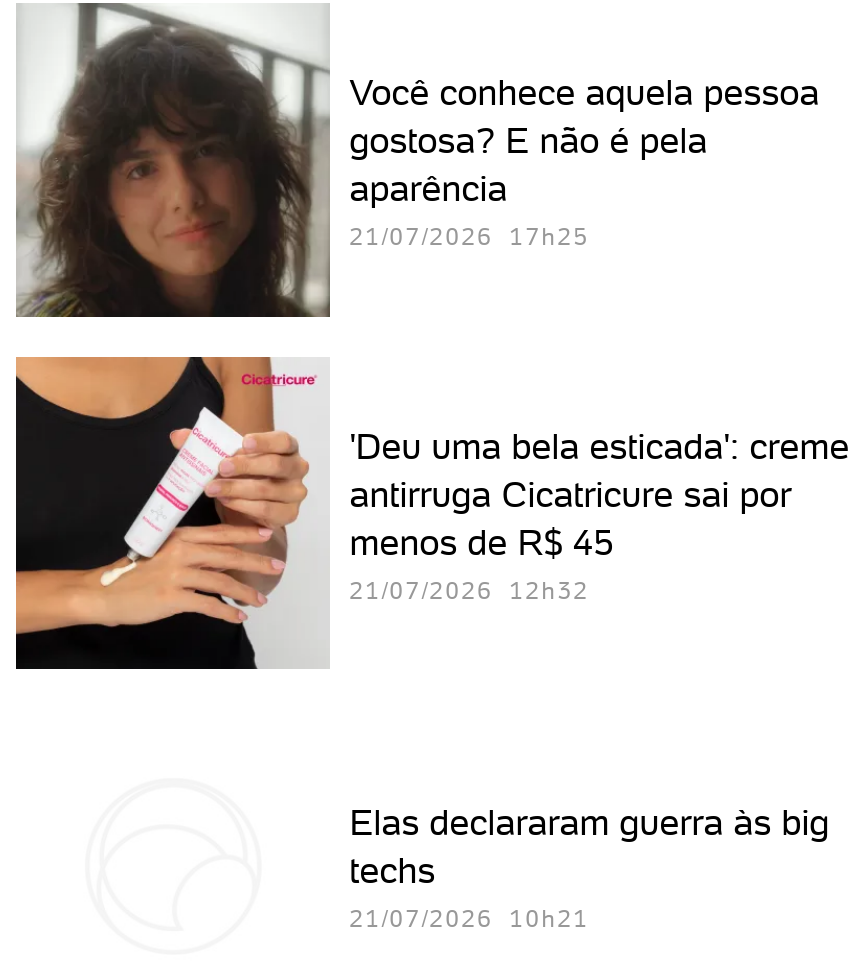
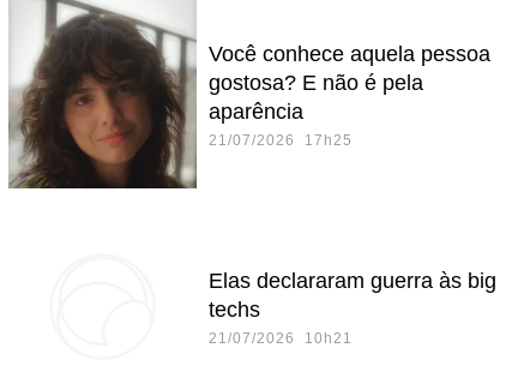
- [image]
- 'Deu uma bela esticada': creme
- antirruga Cicatricure sai por
- menos de R$ 45
- 21/07/2026 12h32
